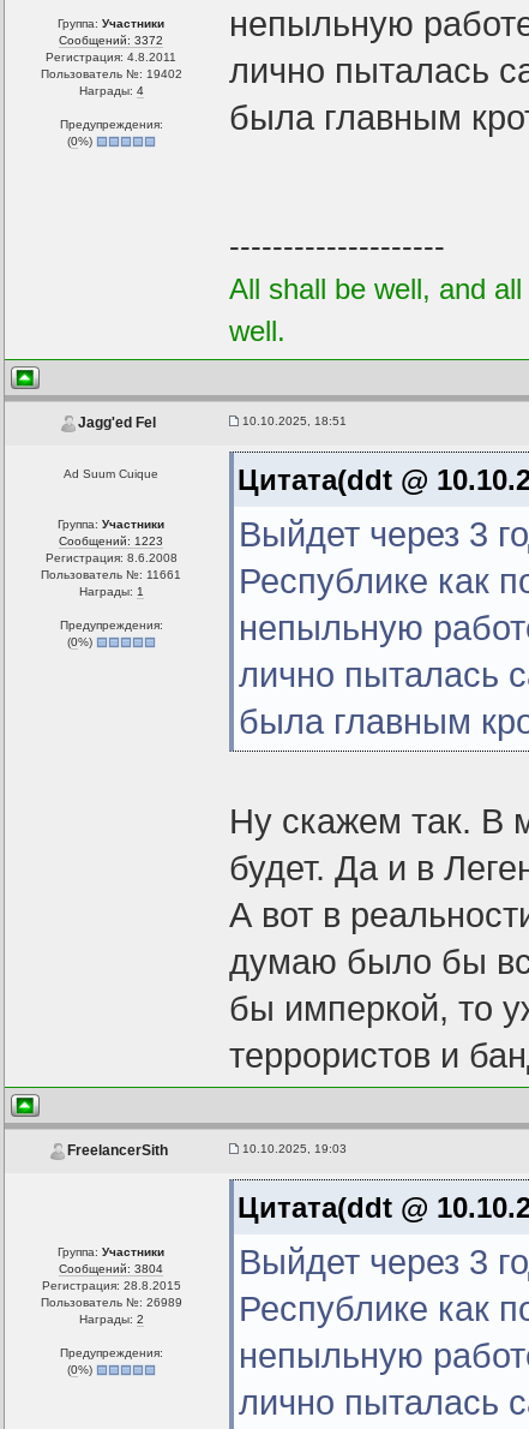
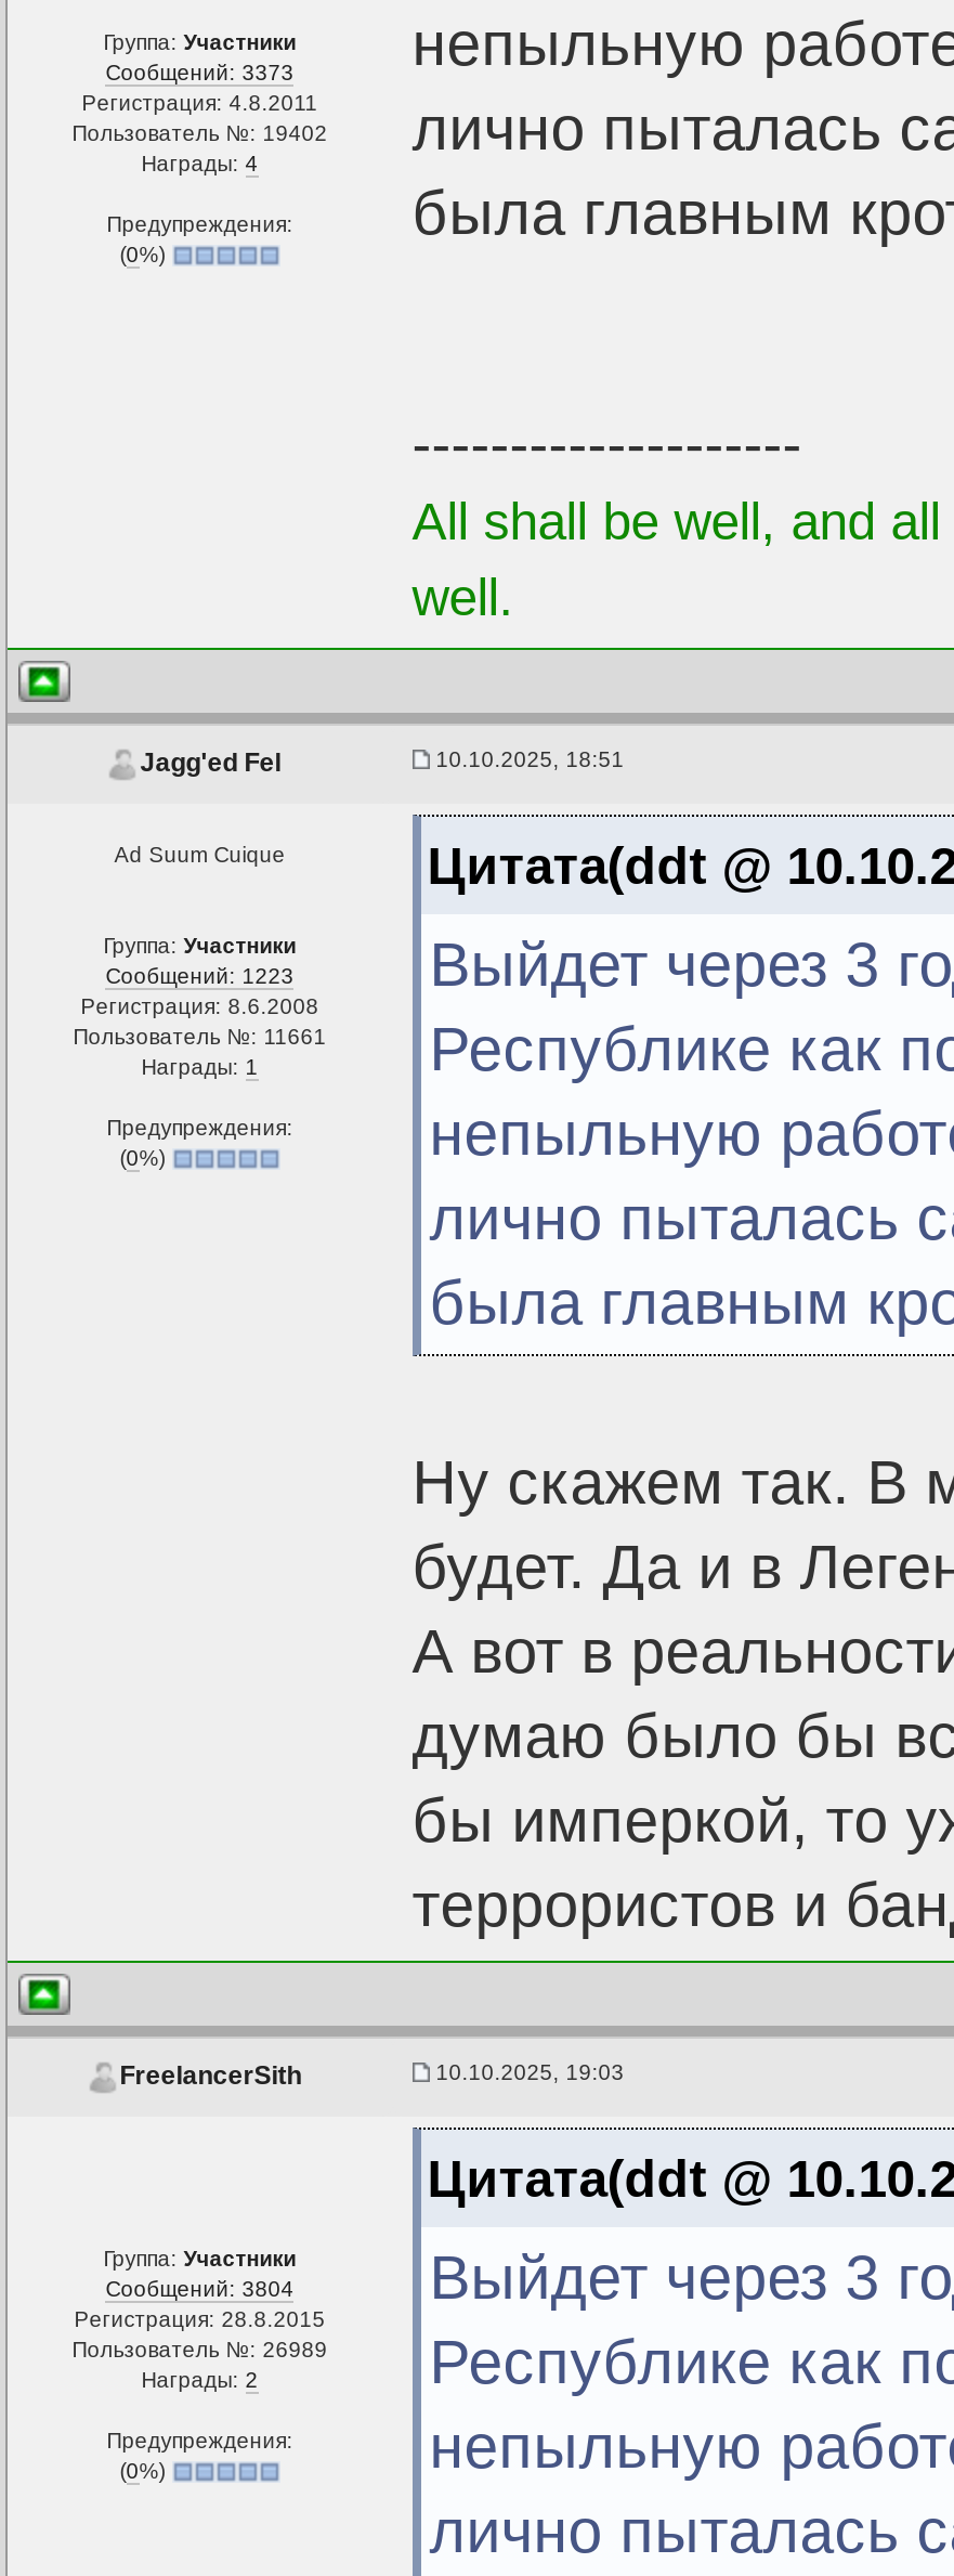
- Сообщений: 3372
+ Сообщений: 3373
